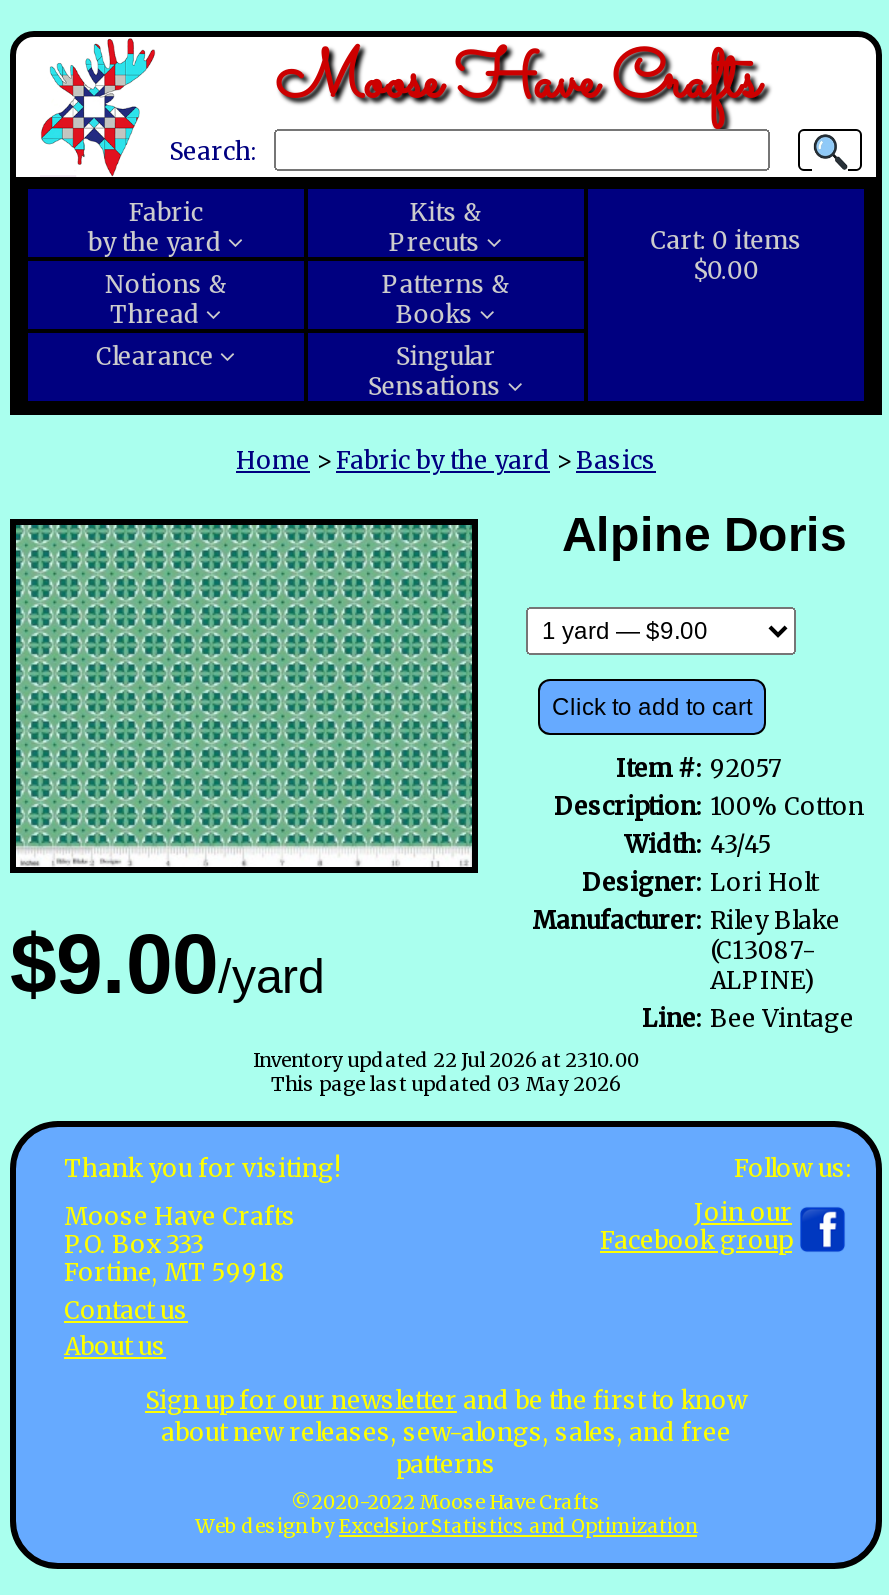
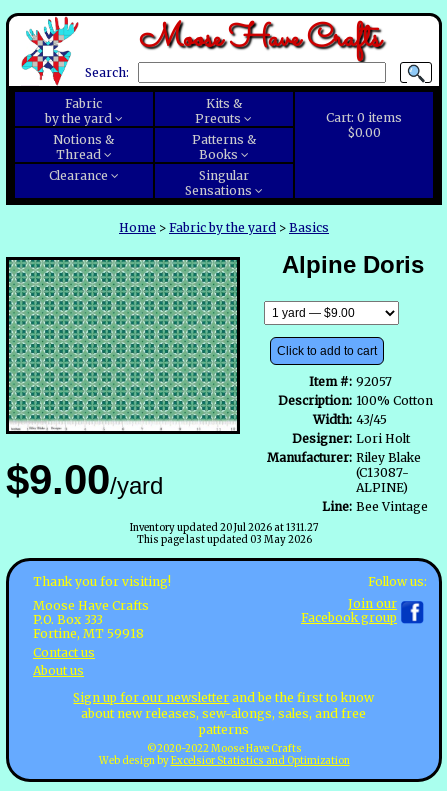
- Inventory updated 22 Jul 2026 at 2310.00
+ Inventory updated 20 Jul 2026 at 1311.27
